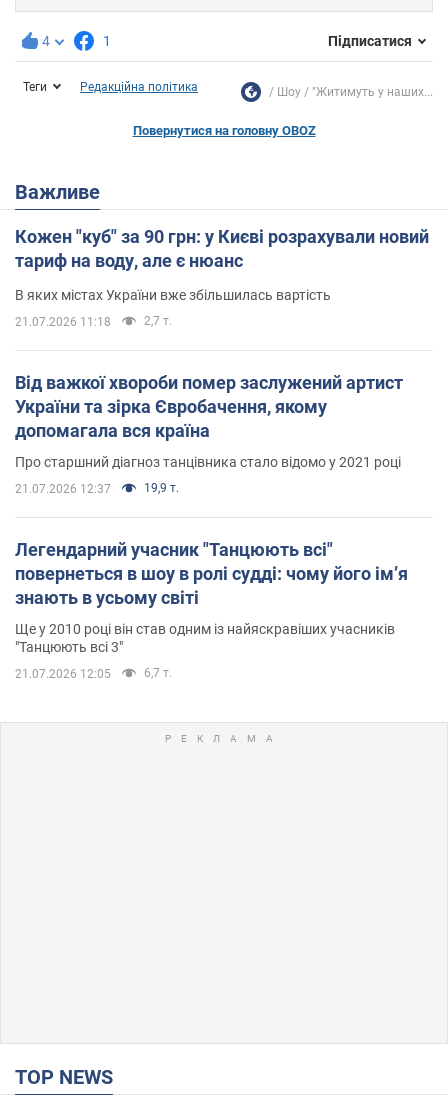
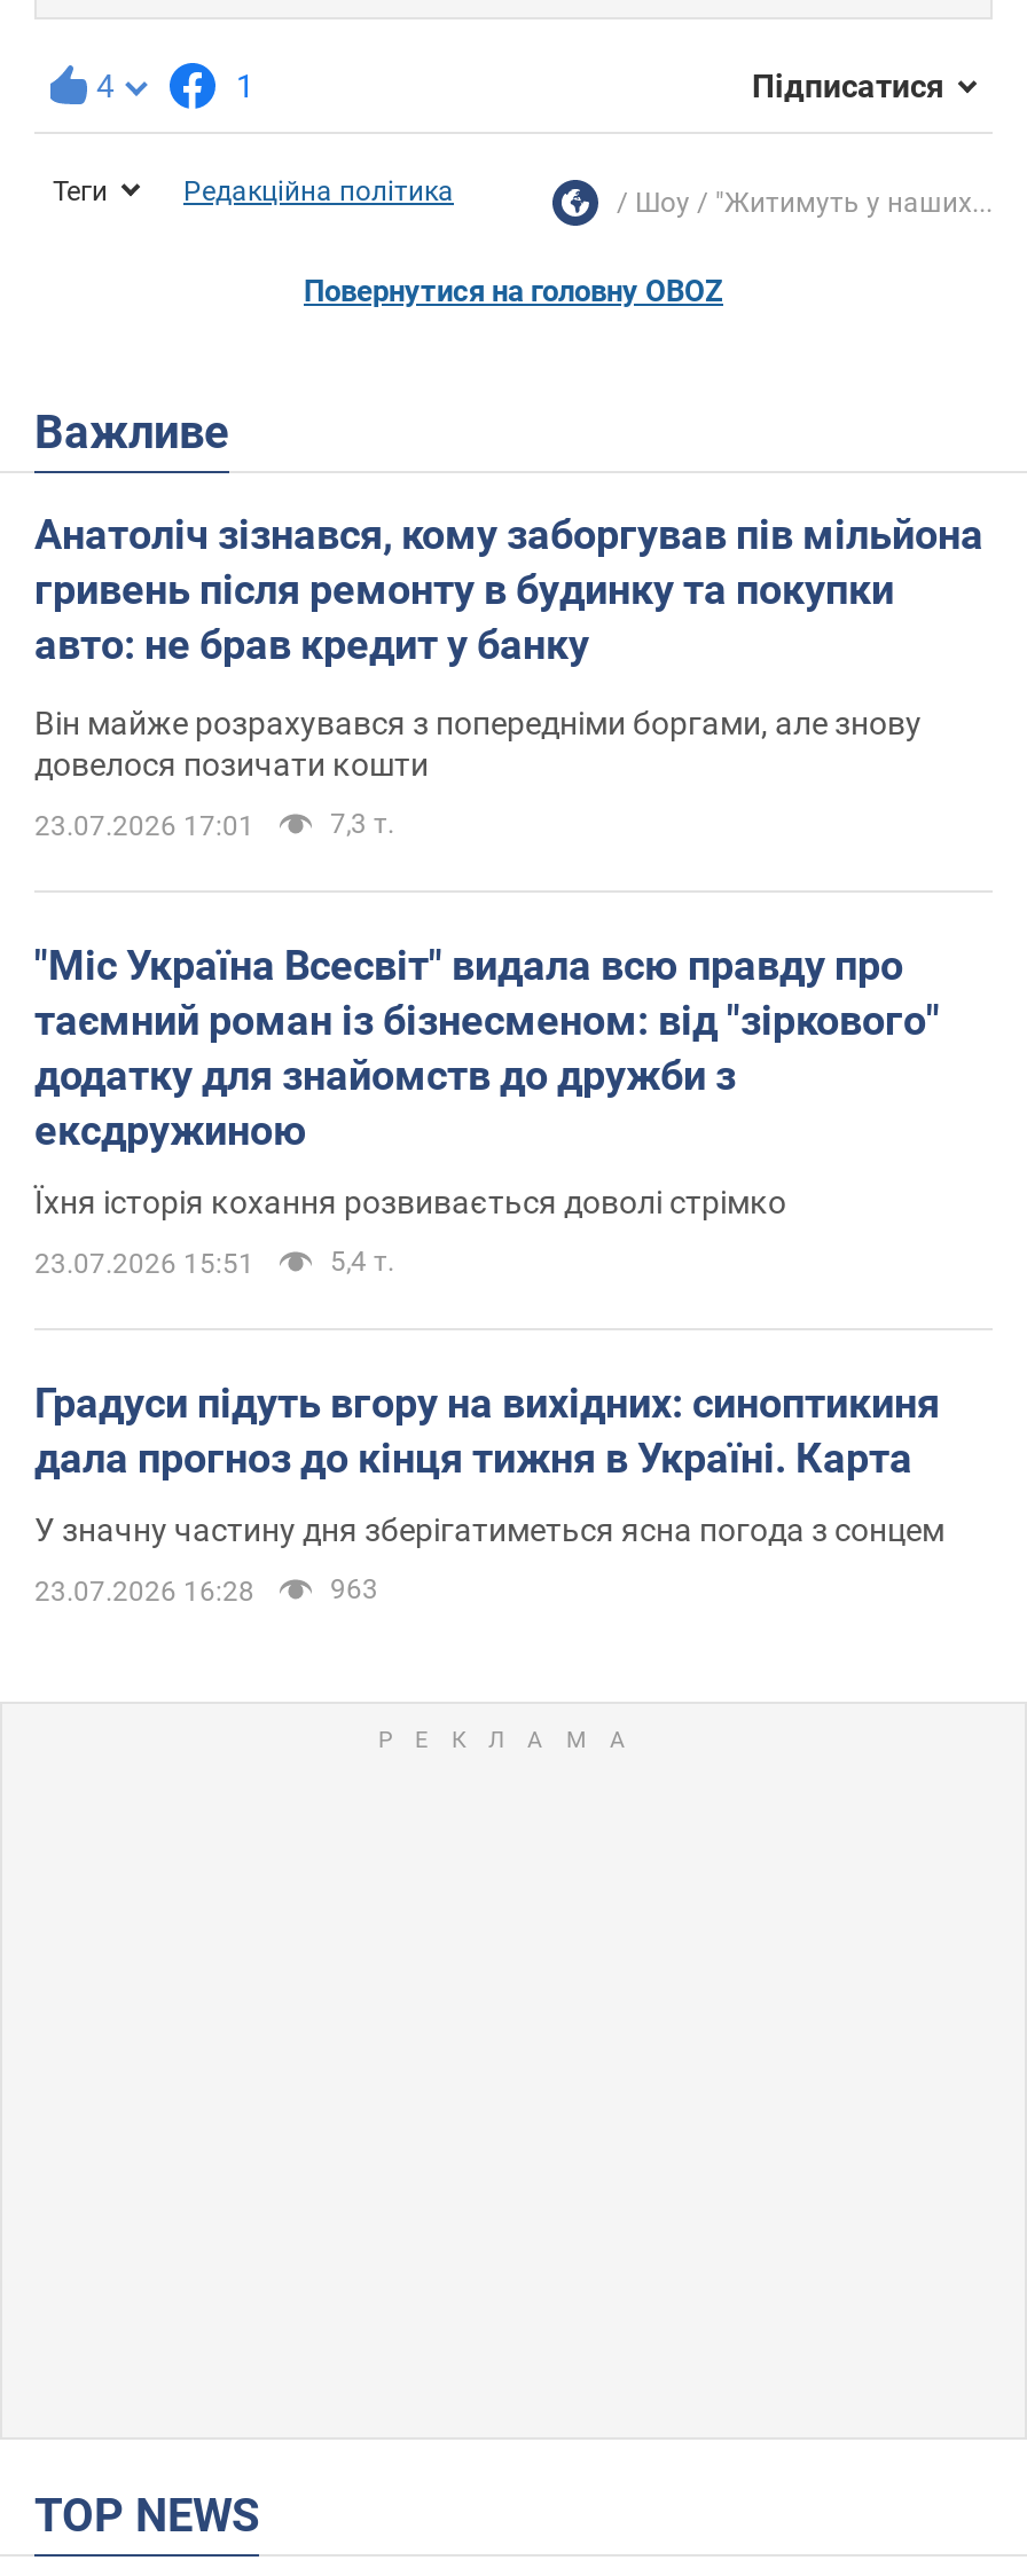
- Кожен "куб" за 90 грн: у Києві розрахували новий
- тариф на воду, але є нюанс
+ Анатоліч зізнався, кому заборгував пів мільйона
+ гривень після ремонту в будинку та покупки
+ авто: не брав кредит у банку

- В яких містах України вже збільшилась вартість
+ Він майже розрахувався з попередніми боргами, але знову
+ довелося позичати кошти

- 21.07.2026 11:18
- 2,7 т.
+ 23.07.2026 17:01
+ 7,3 т.

- Від важкої хвороби помер заслужений артист
- України та зірка Євробачення, якому
- допомагала вся країна
+ "Міс Україна Всесвіт" видала всю правду про
+ таємний роман із бізнесменом: від "зіркового"
+ додатку для знайомств до дружби з
+ ексдружиною

- Про старшний діагноз танцівника стало відомо у 2021 році
+ Їхня історія кохання розвивається доволі стрімко

- 21.07.2026 12:37
- 19,9 т.
+ 23.07.2026 15:51
+ 5,4 т.

- Легендарний учасник "Танцюють всі"
- повернеться в шоу в ролі судді: чому його імʼя
- знають в усьому світі
+ Градуси підуть вгору на вихідних: синоптикиня
+ дала прогноз до кінця тижня в Україні. Карта

- Ще у 2010 році він став одним із найяскравіших учасників
- "Танцюють всі 3"
+ У значну частину дня зберігатиметься ясна погода з сонцем

- 21.07.2026 12:05
- 6,7 т.
+ 23.07.2026 16:28
+ 963
